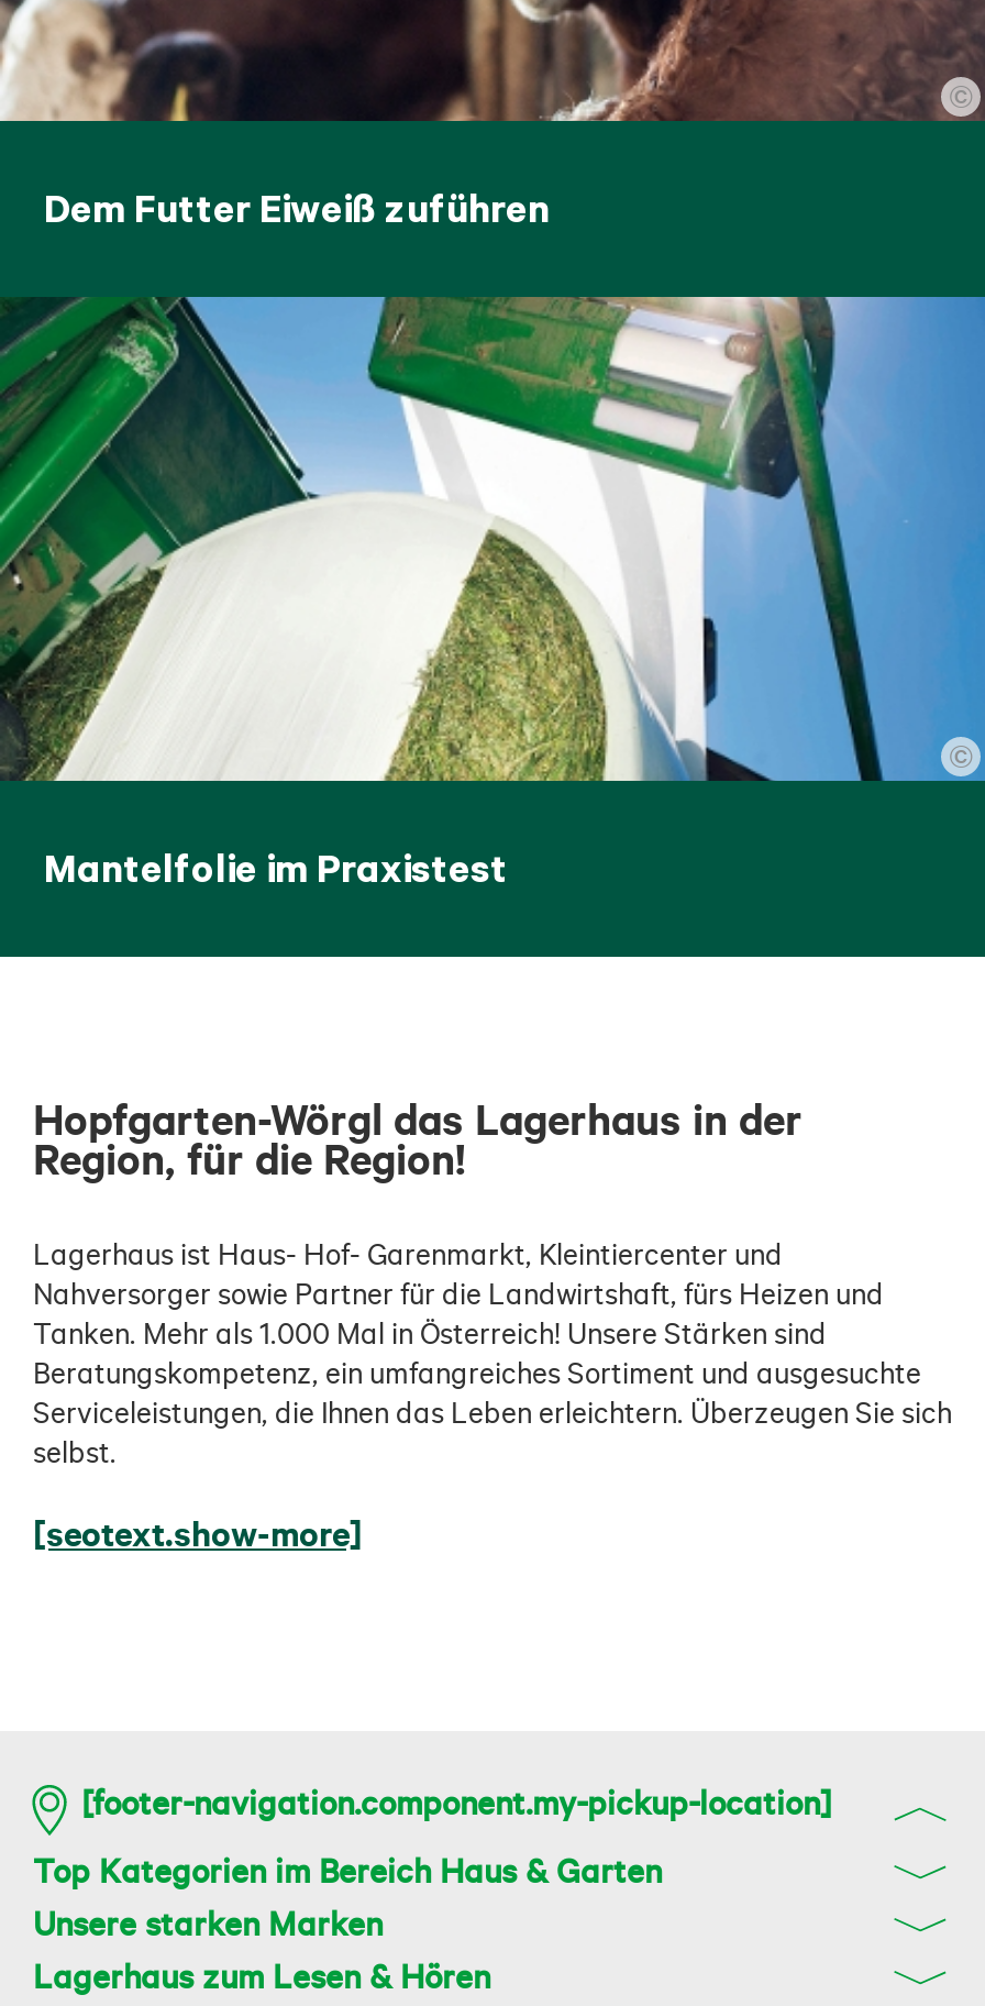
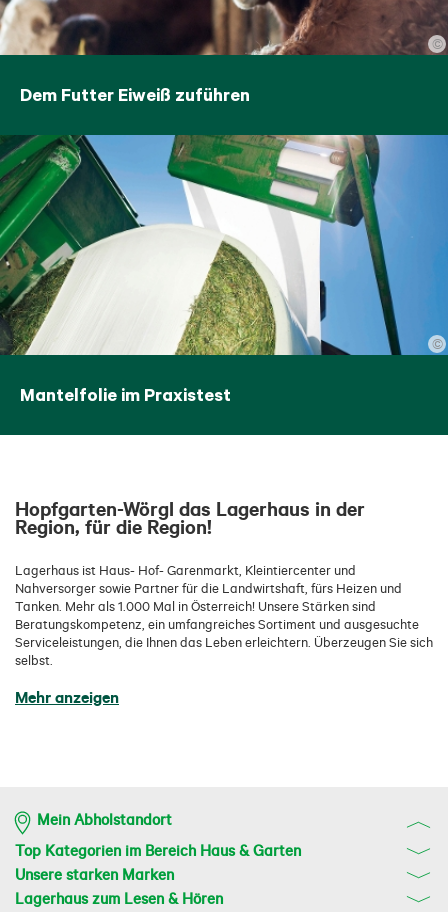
- [seotext.show-more]
+ Mehr anzeigen

- [footer-navigation.component.my-pickup-location]
+ Mein Abholstandort
